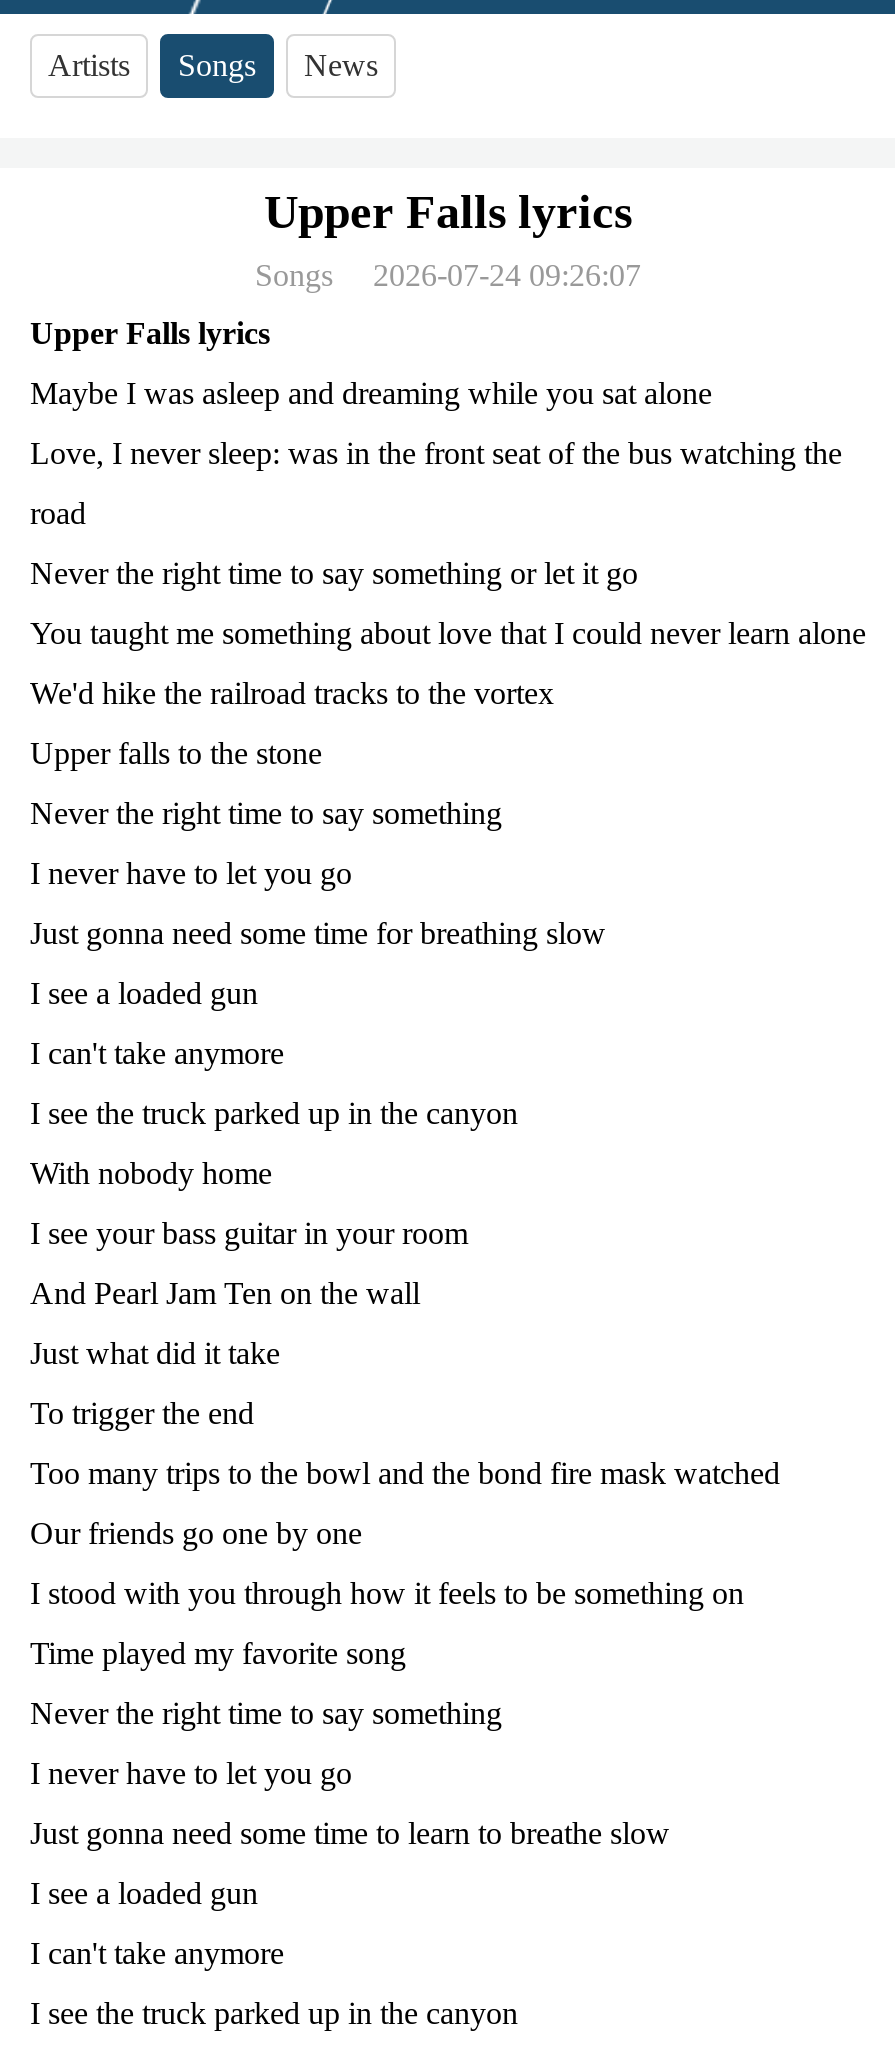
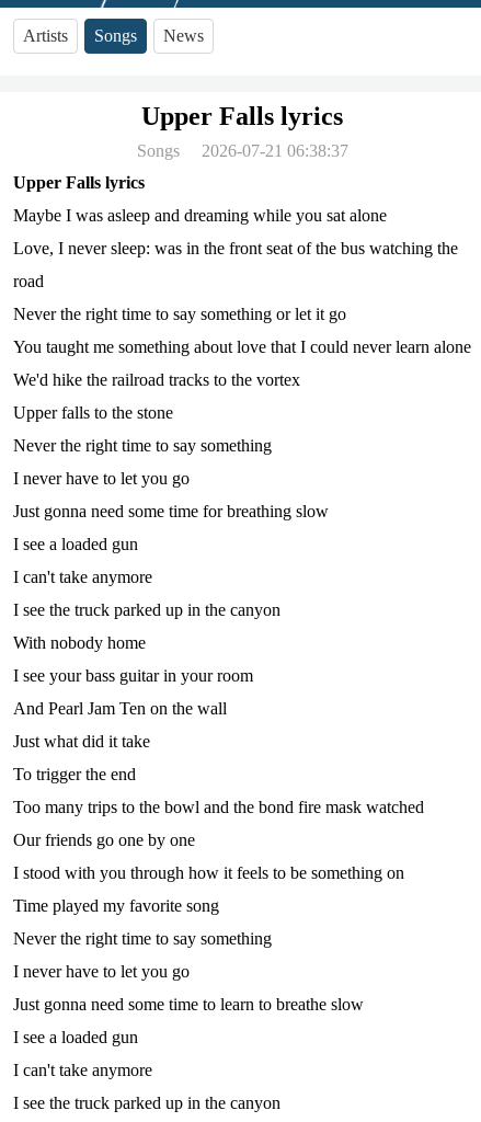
- Songs 2026-07-24 09:26:07
+ Songs 2026-07-21 06:38:37
